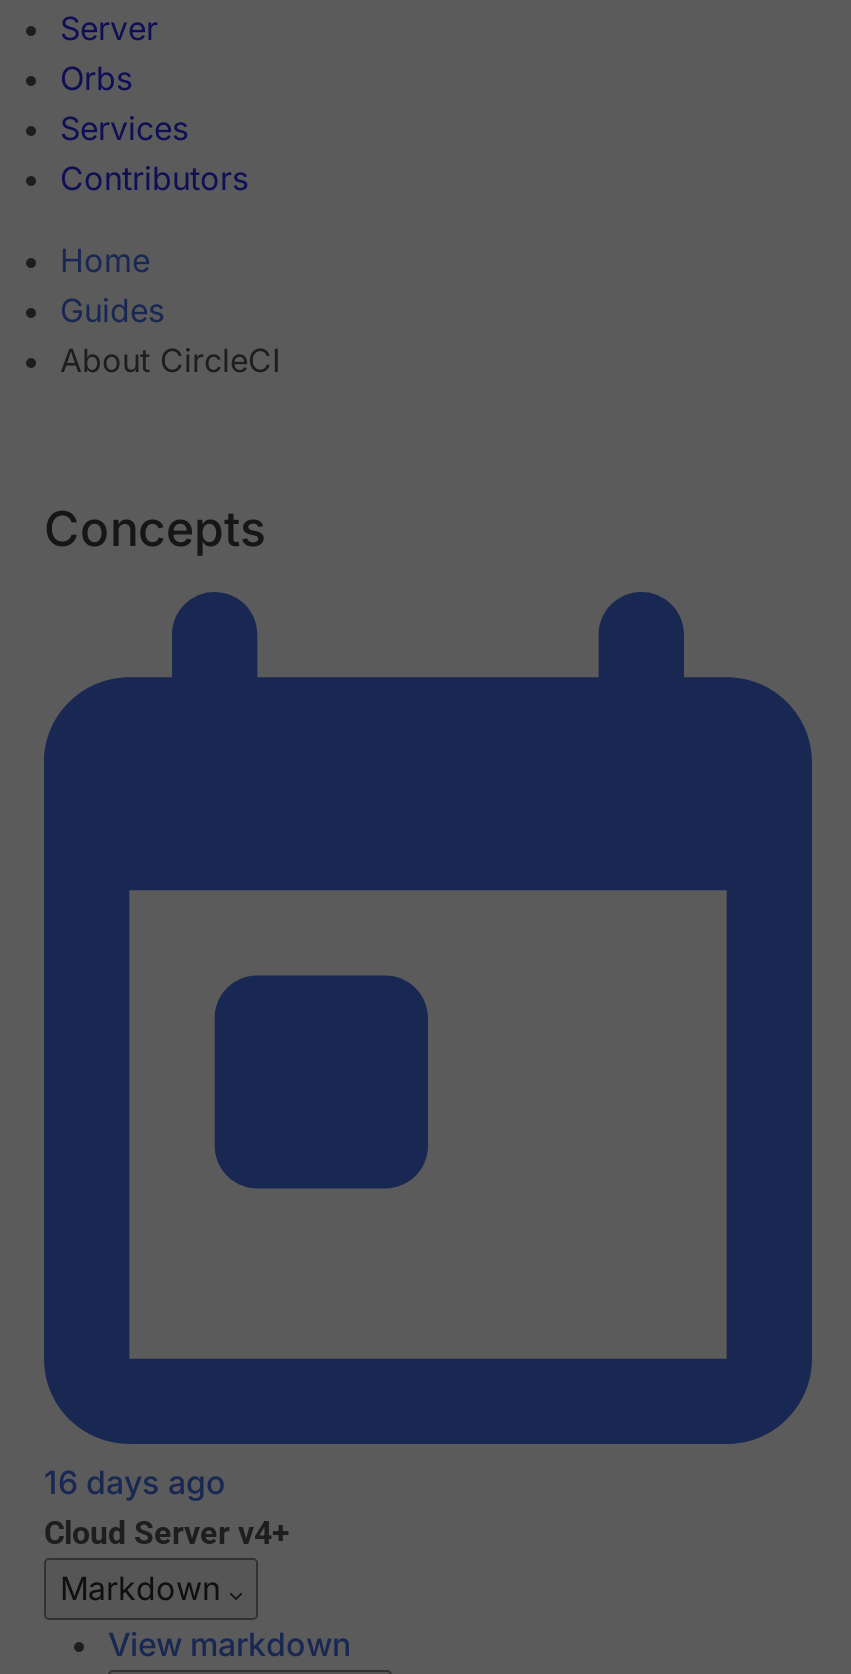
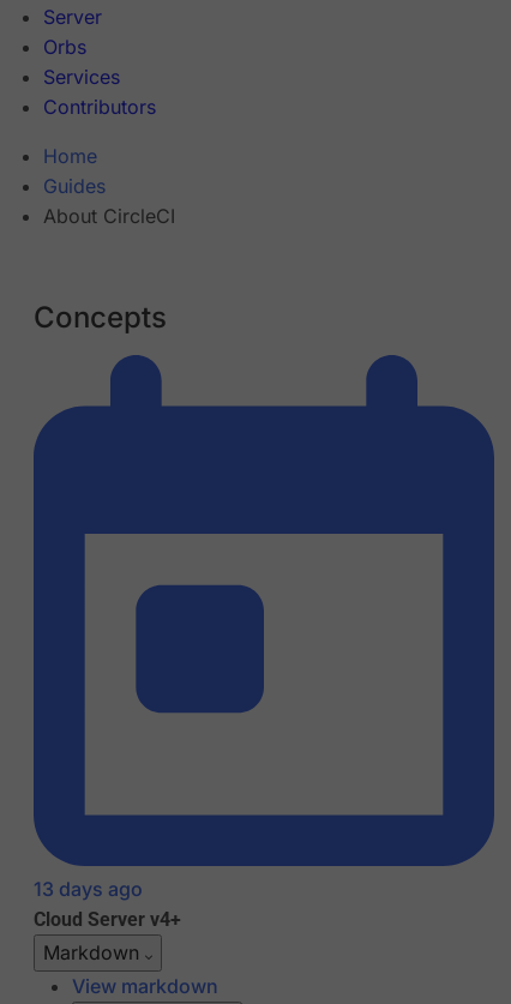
- 16 days ago
+ 13 days ago
